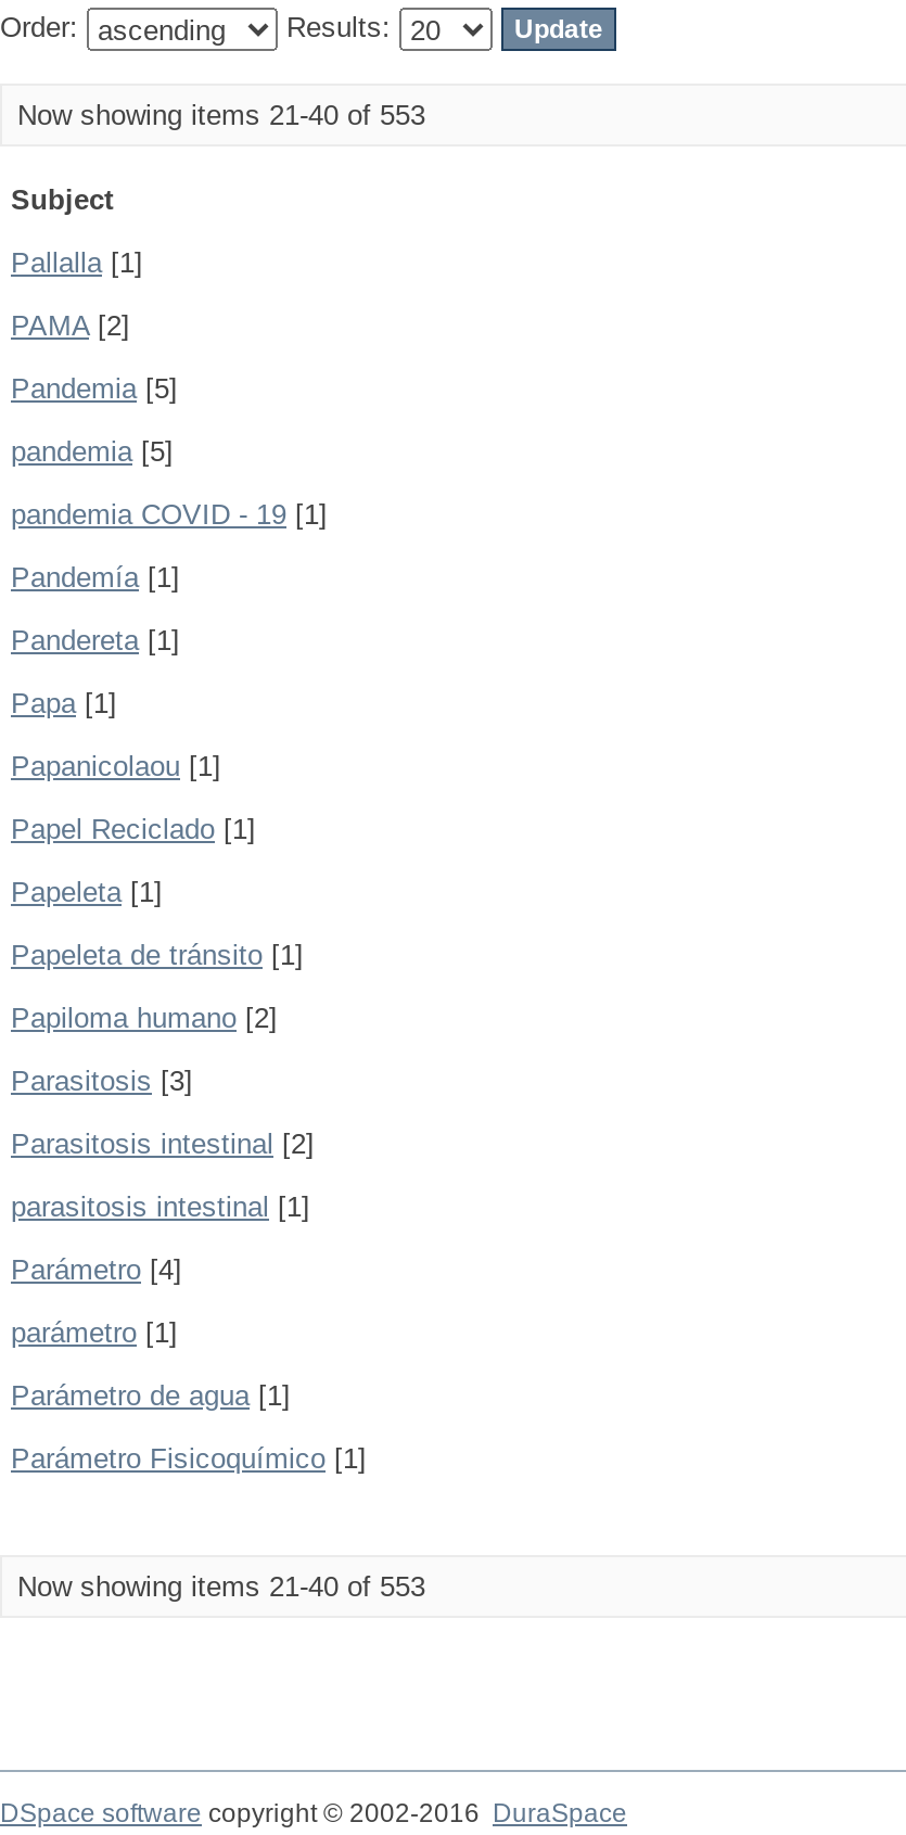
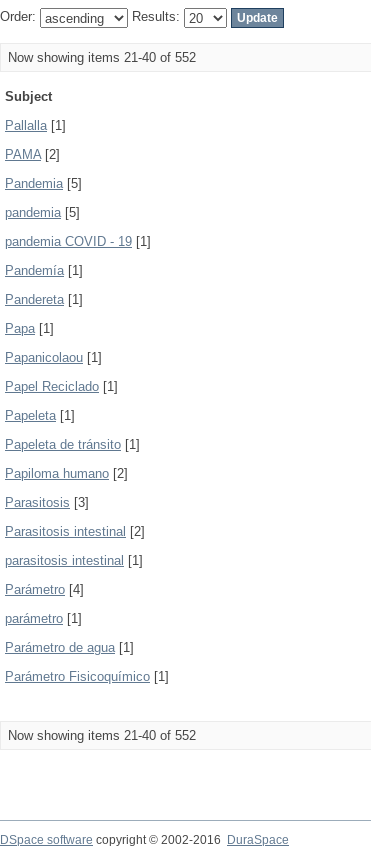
- Now showing items 21-40 of 553
+ Now showing items 21-40 of 552

- Now showing items 21-40 of 553
+ Now showing items 21-40 of 552
